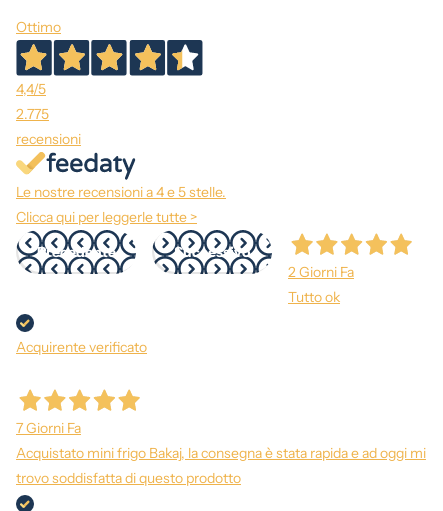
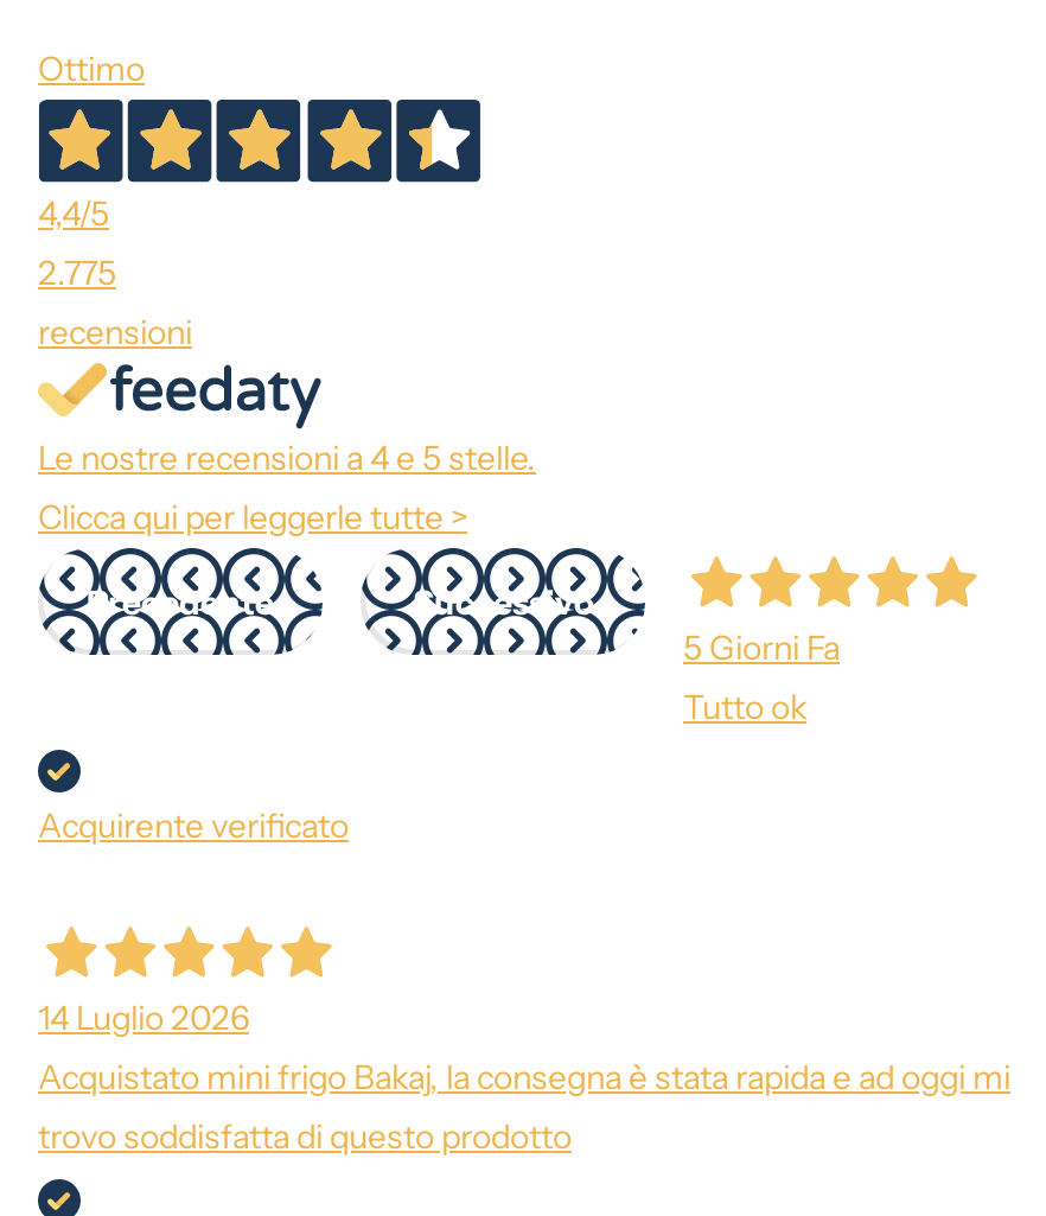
- 2 Giorni Fa
+ 5 Giorni Fa

- 7 Giorni Fa
+ 14 Luglio 2026
